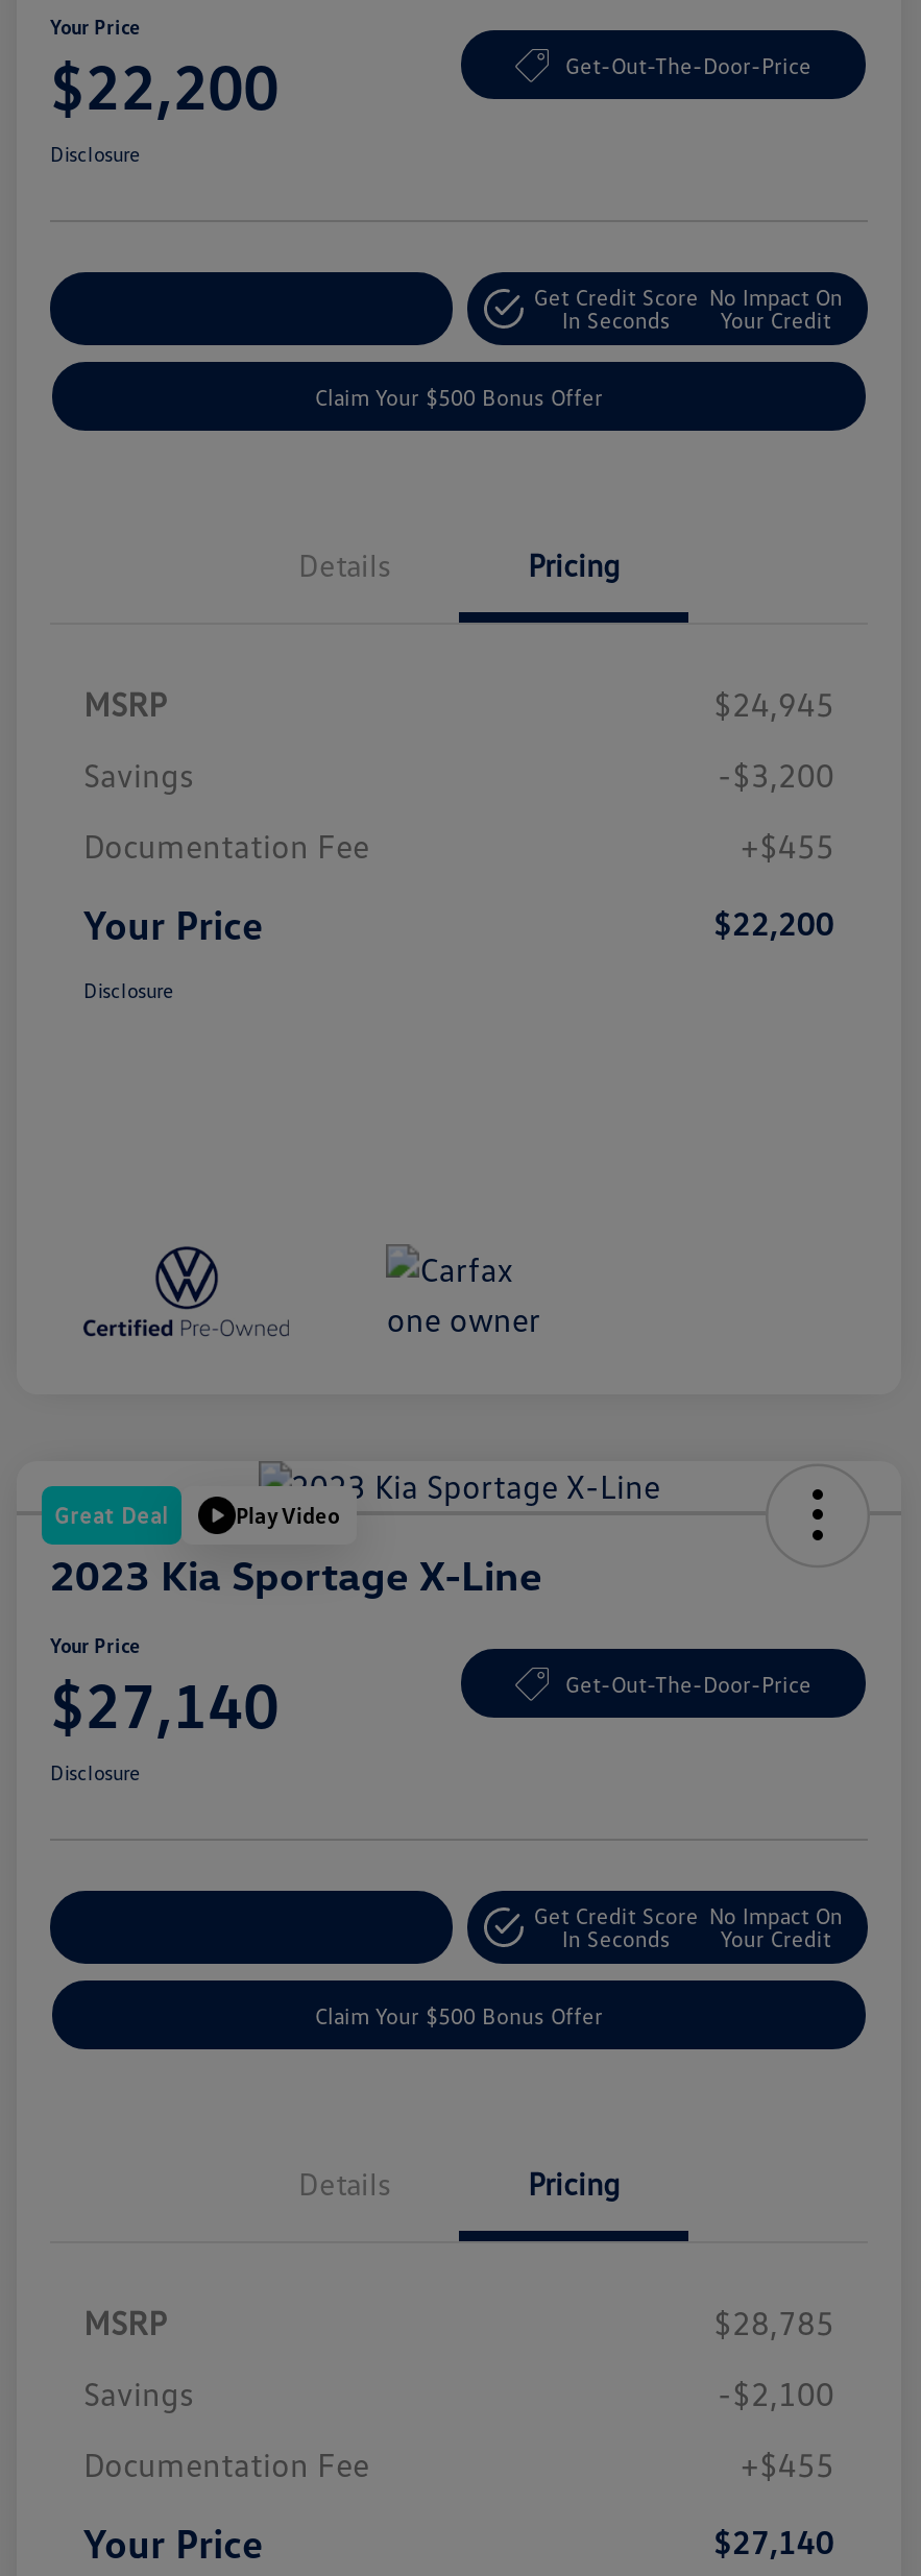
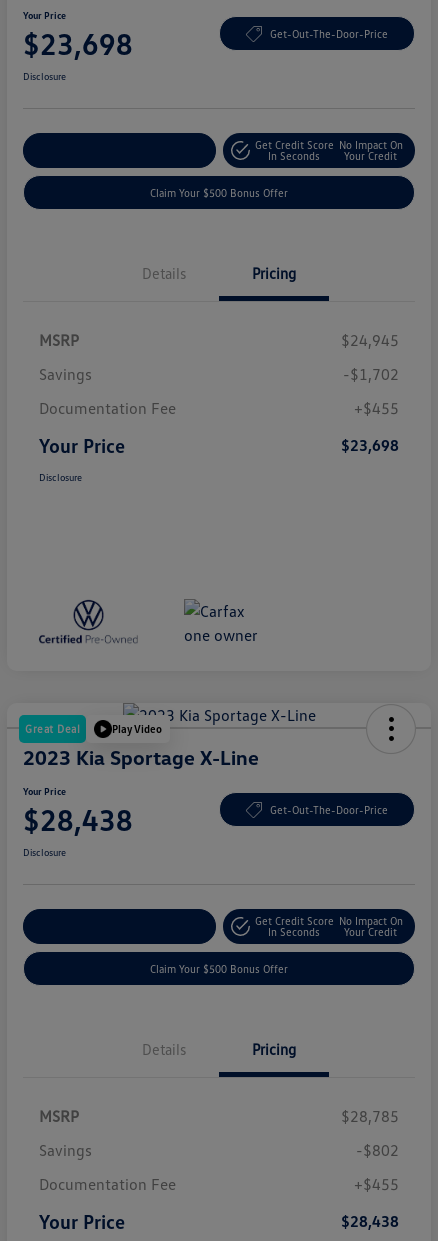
- $22,200
+ $23,698

- -$3,200
+ -$1,702

- $22,200
+ $23,698

- $27,140
+ $28,438

- -$2,100
+ -$802

- $27,140
+ $28,438
